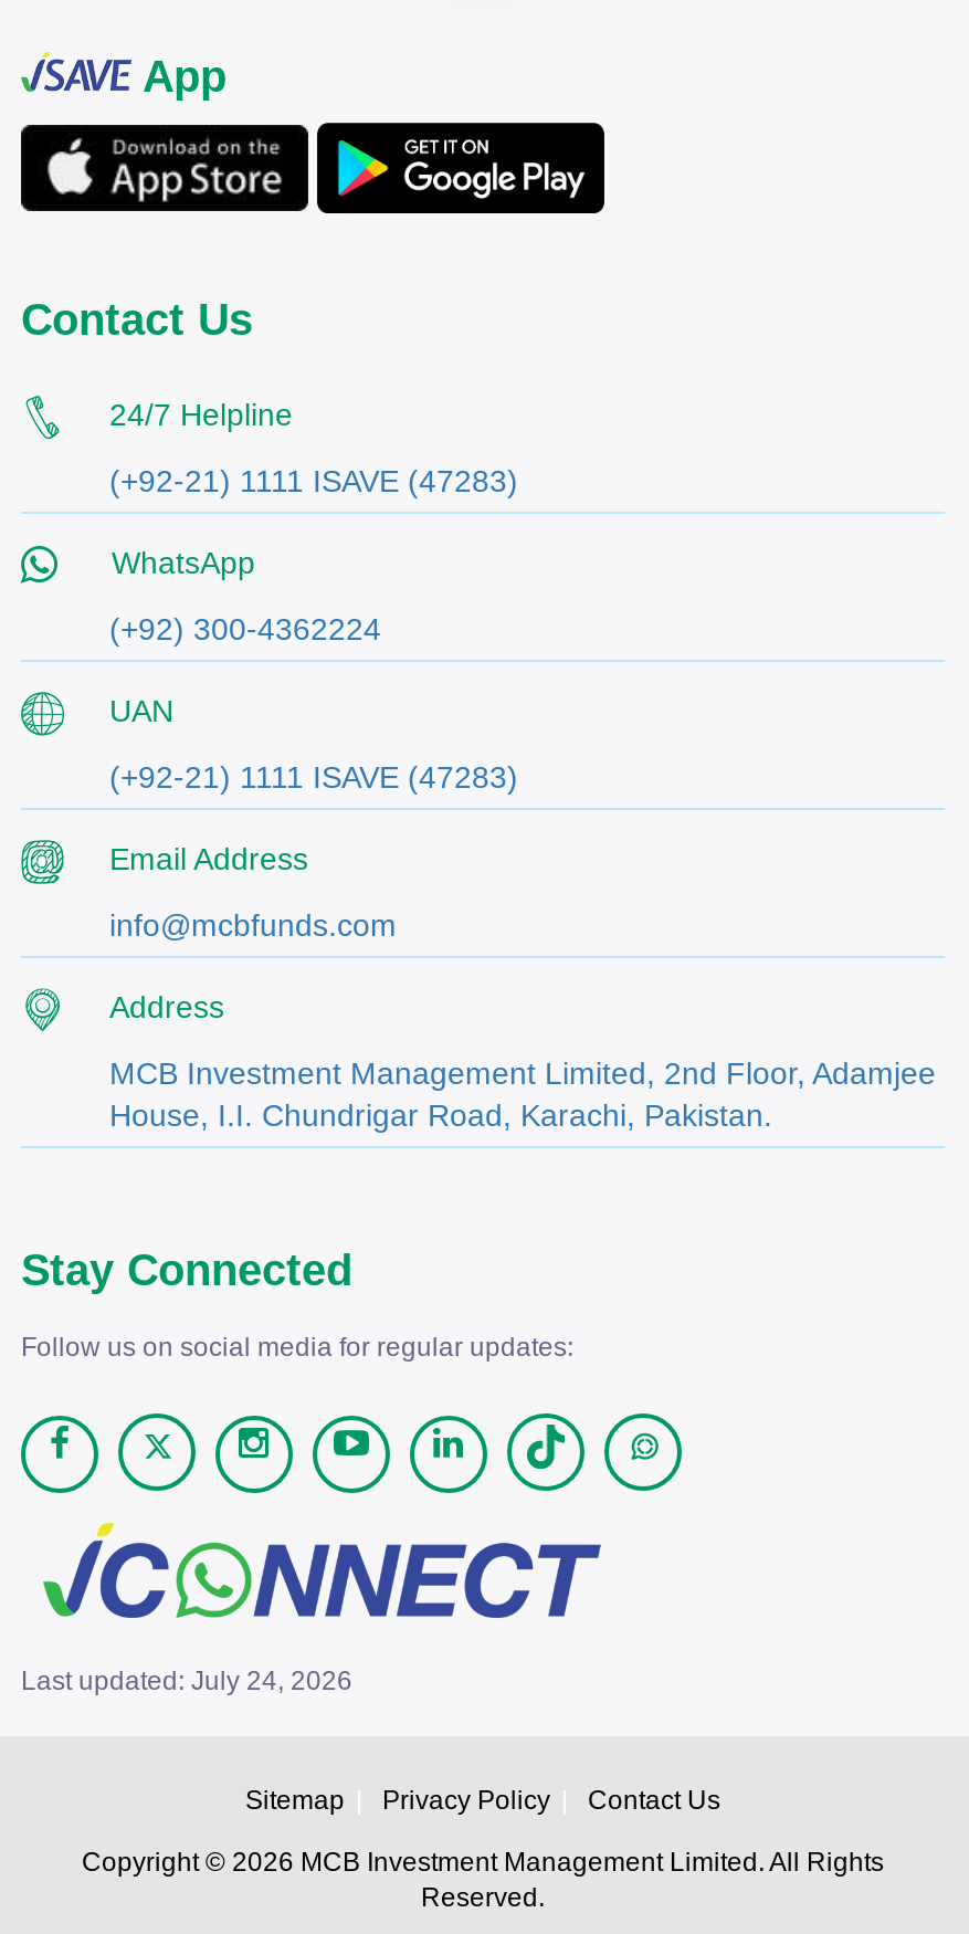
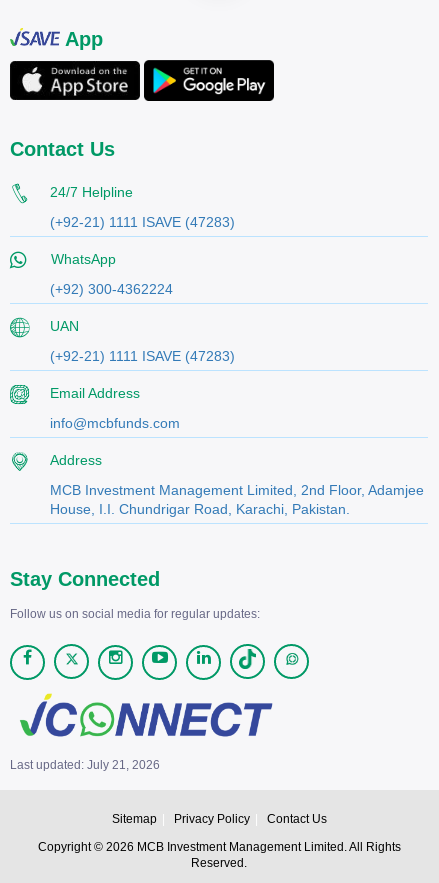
- Last updated: July 24, 2026
+ Last updated: July 21, 2026
